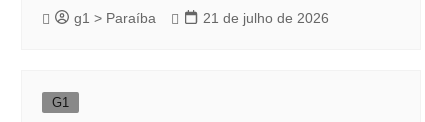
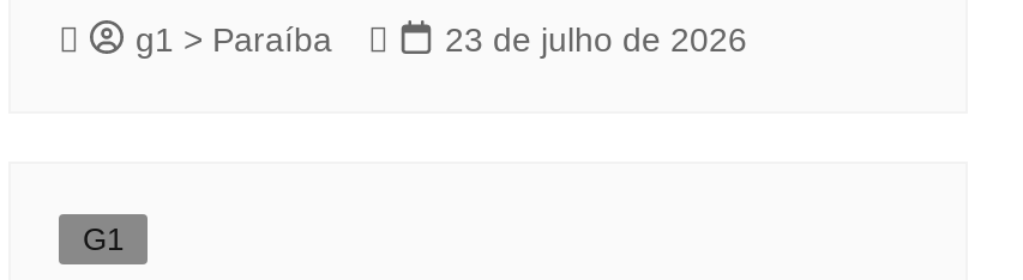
- 21 de julho de 2026
+ 23 de julho de 2026
